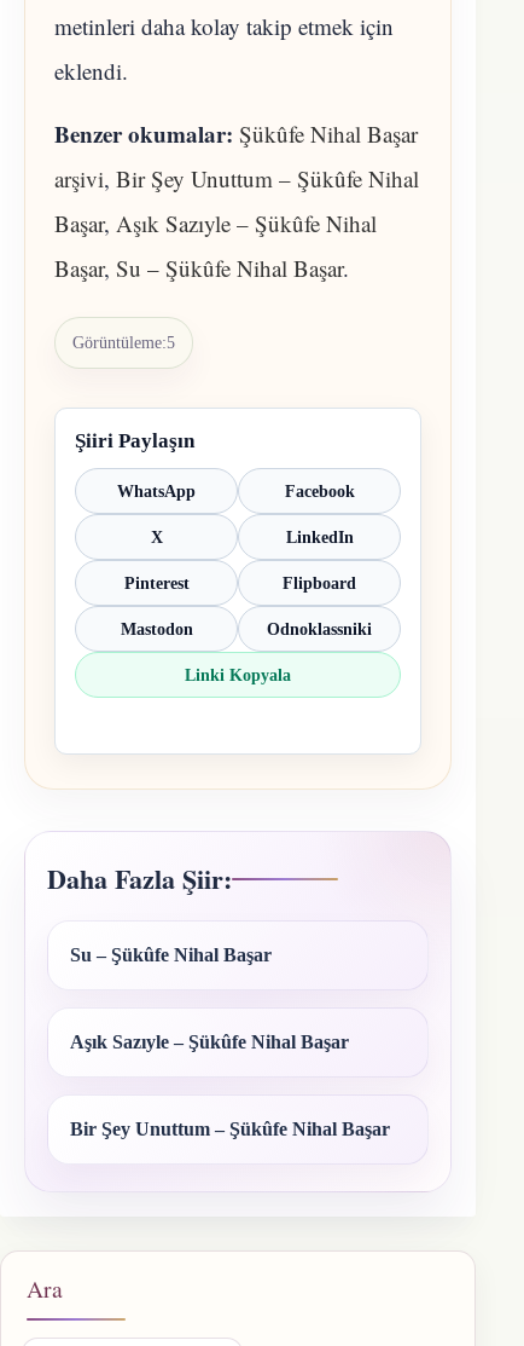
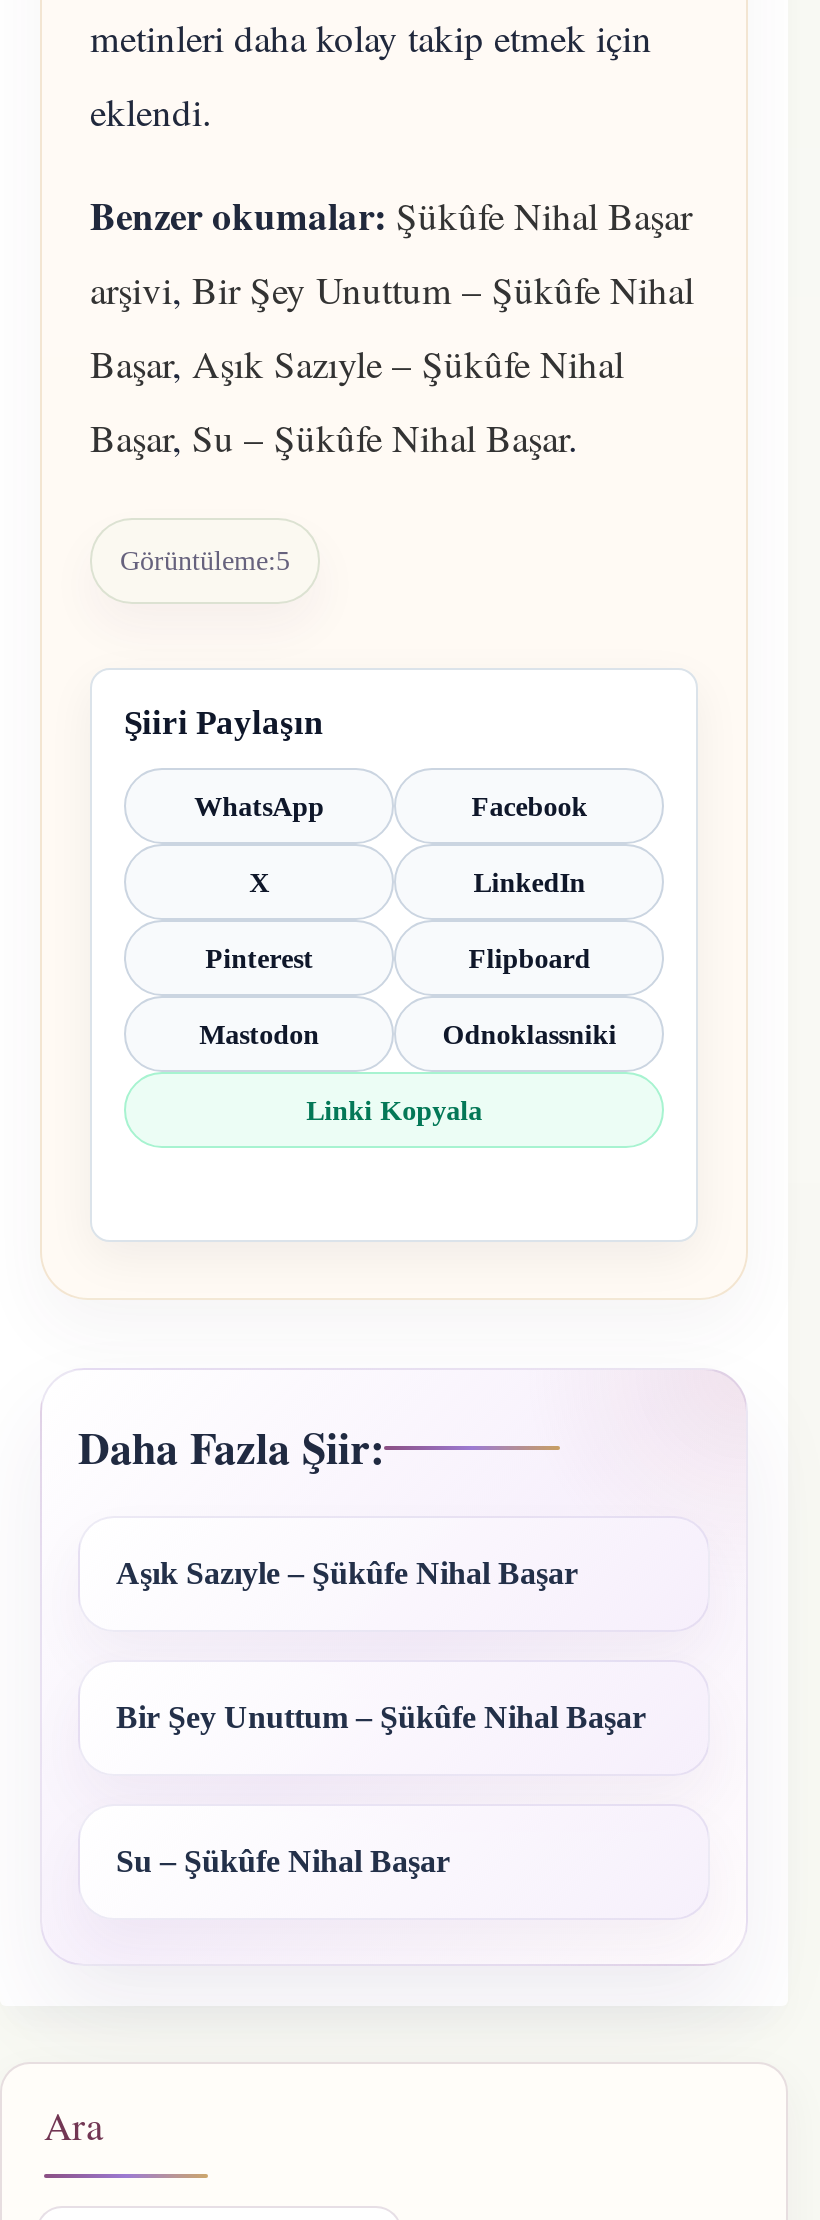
moved down: Su – Şükûfe Nihal Başar

moved up: Aşık Sazıyle – Şükûfe Nihal Başar | Bir Şey Unuttum – Şükûfe Nihal Başar
